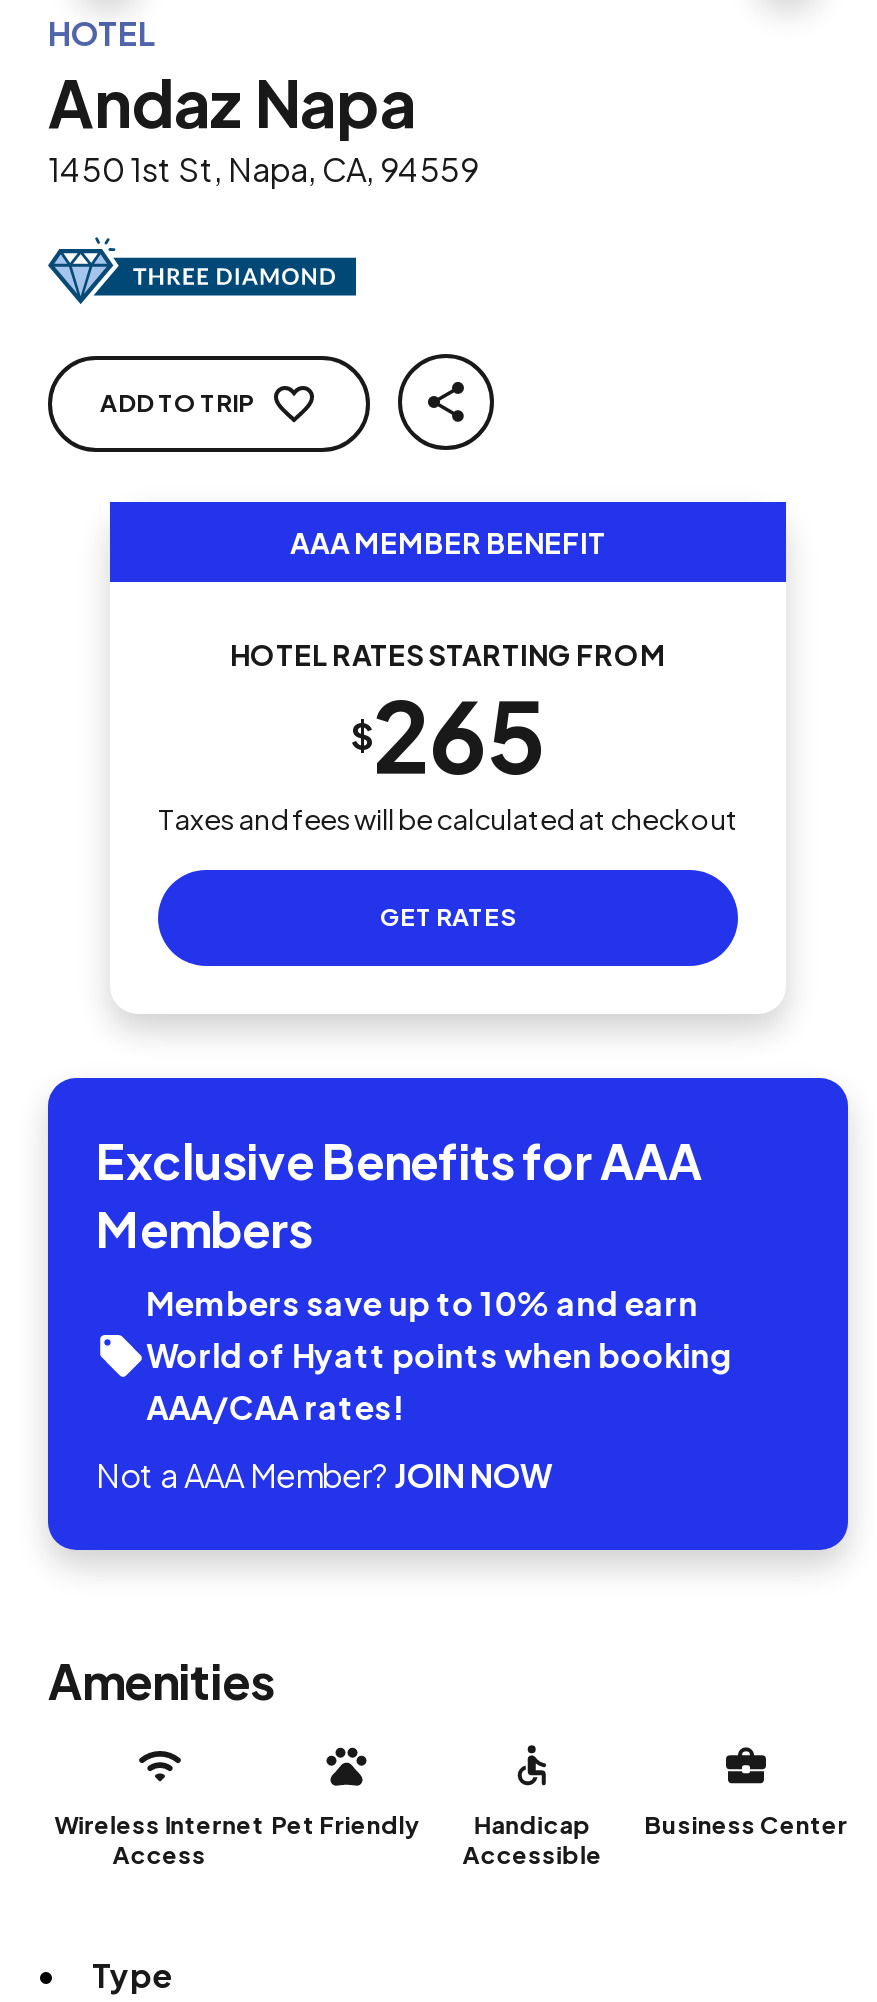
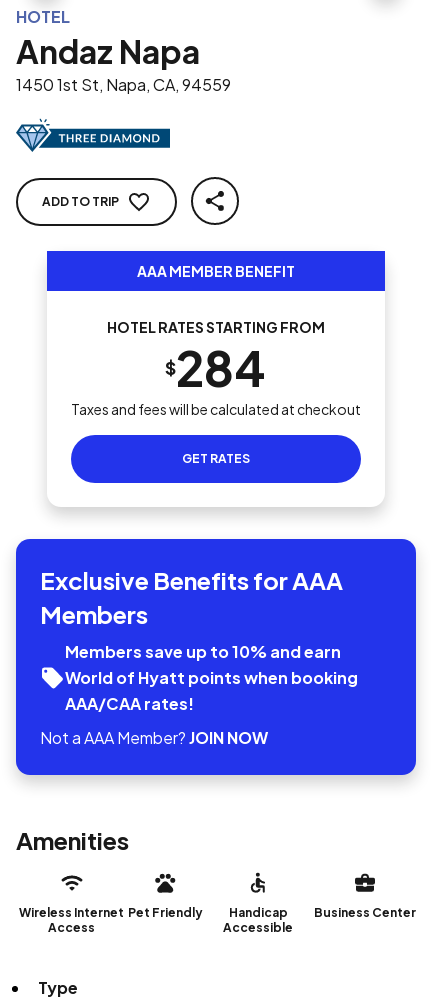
- $265
+ $284
